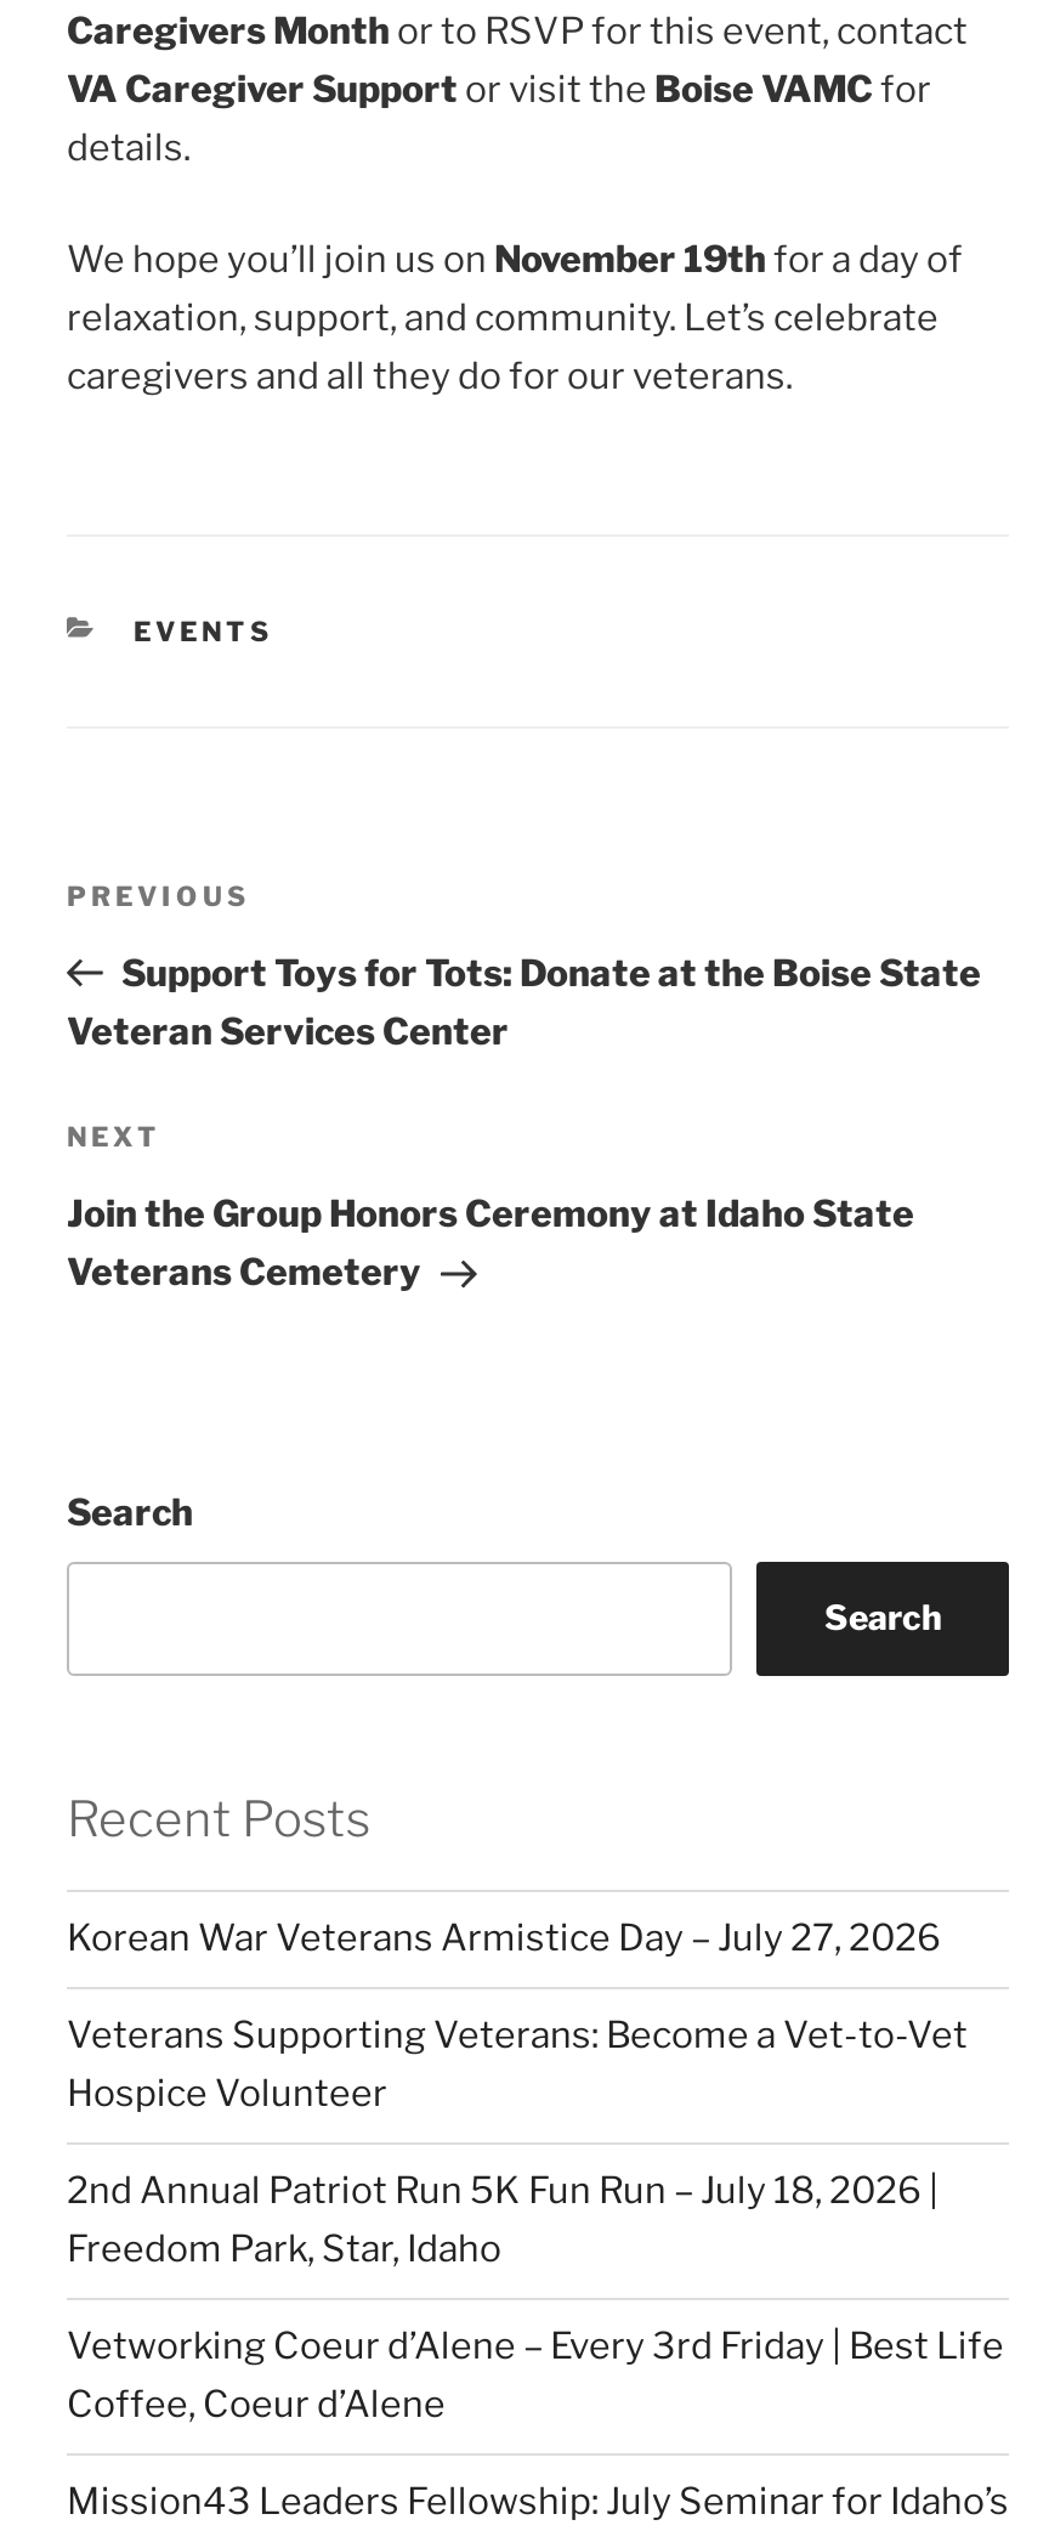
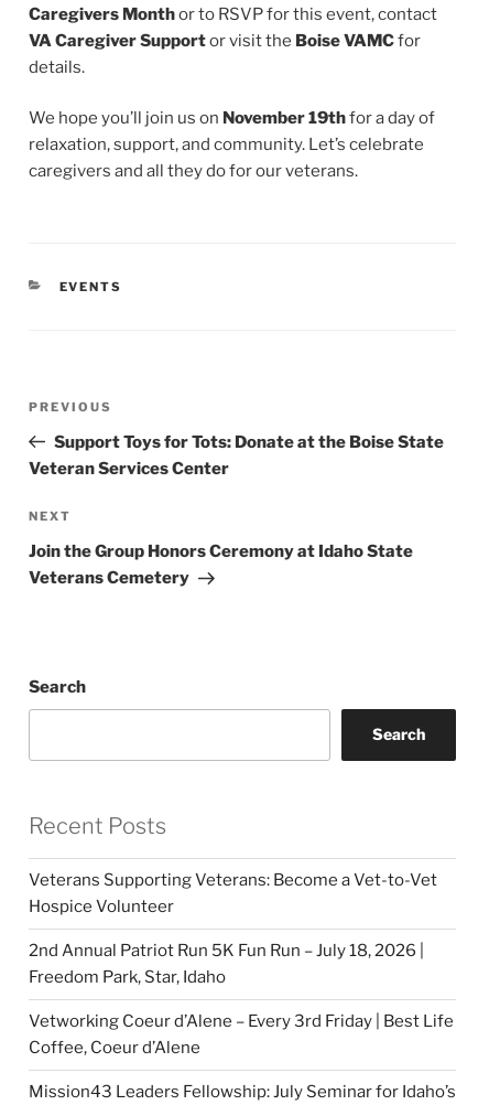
- Korean War Veterans Armistice Day – July 27, 2026
